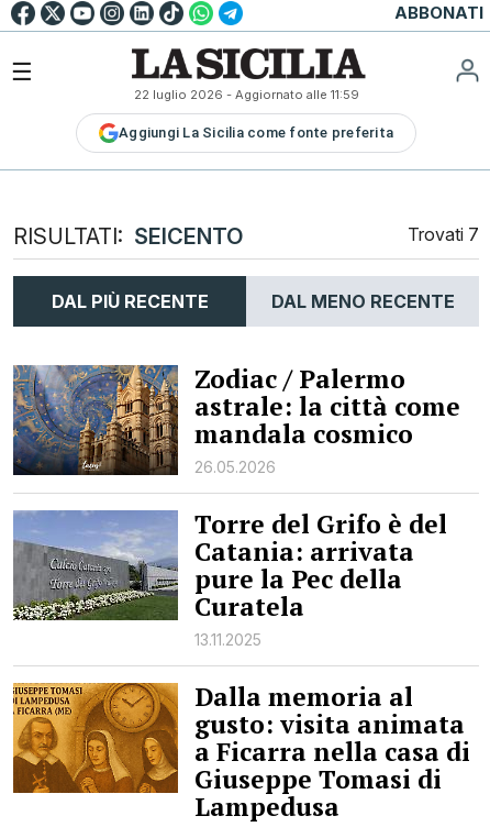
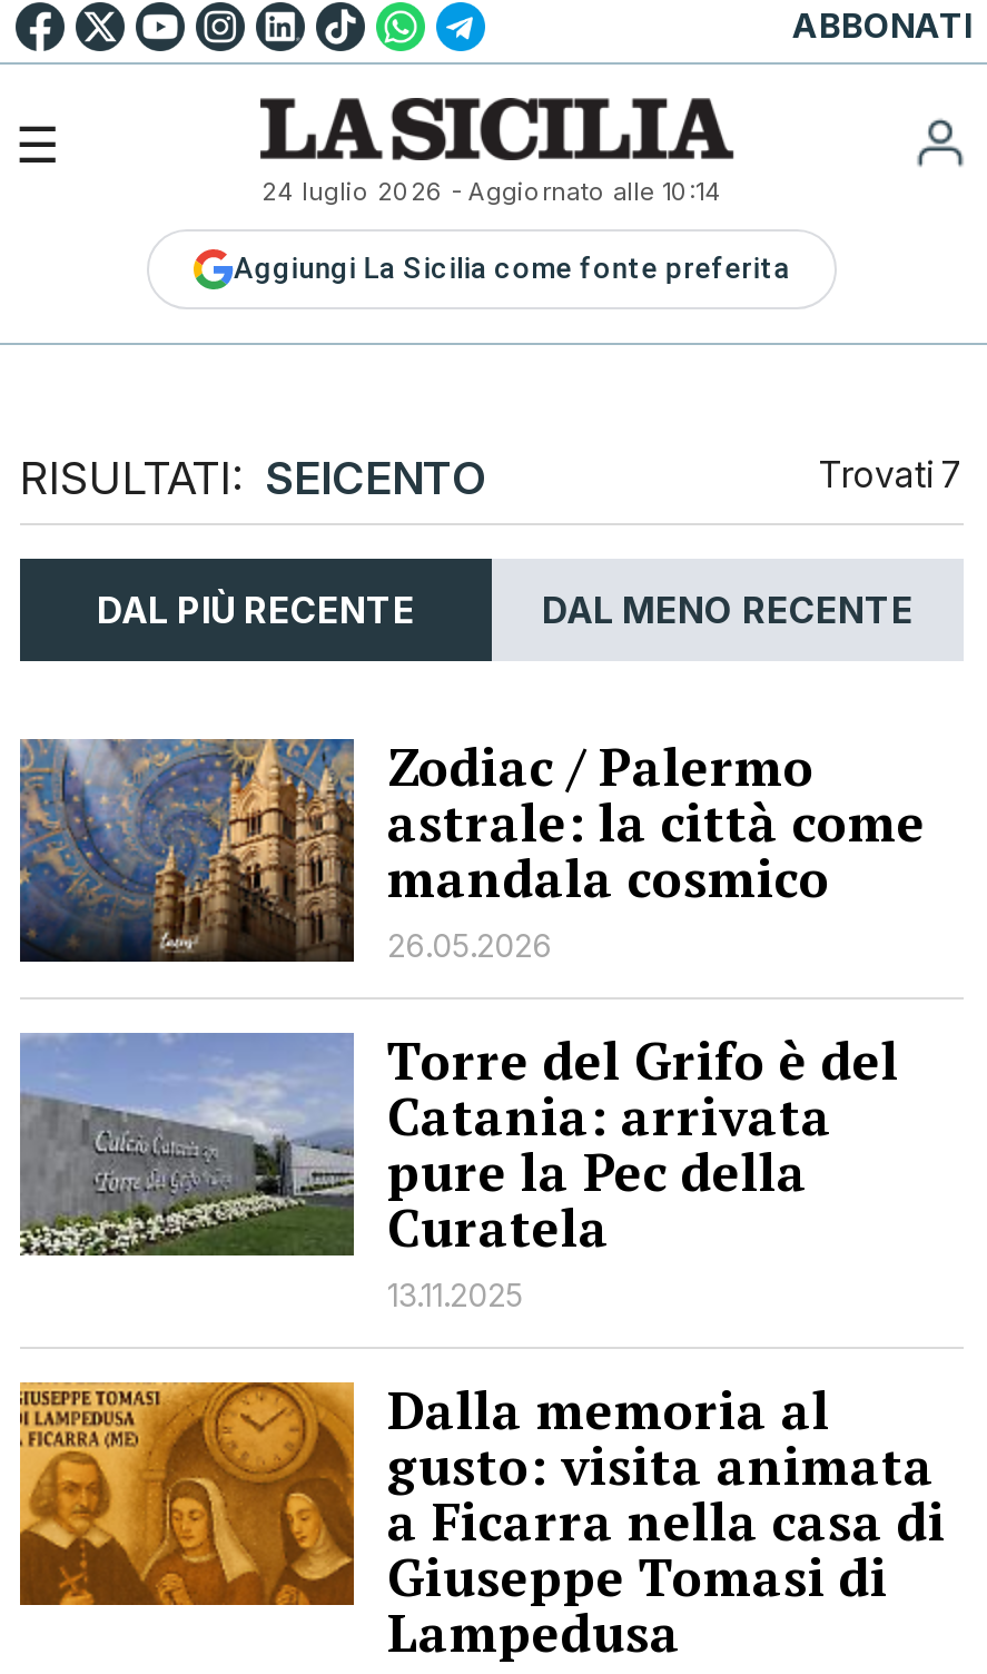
- 22 luglio 2026 - Aggiornato alle 11:59
+ 24 luglio 2026 - Aggiornato alle 10:14
